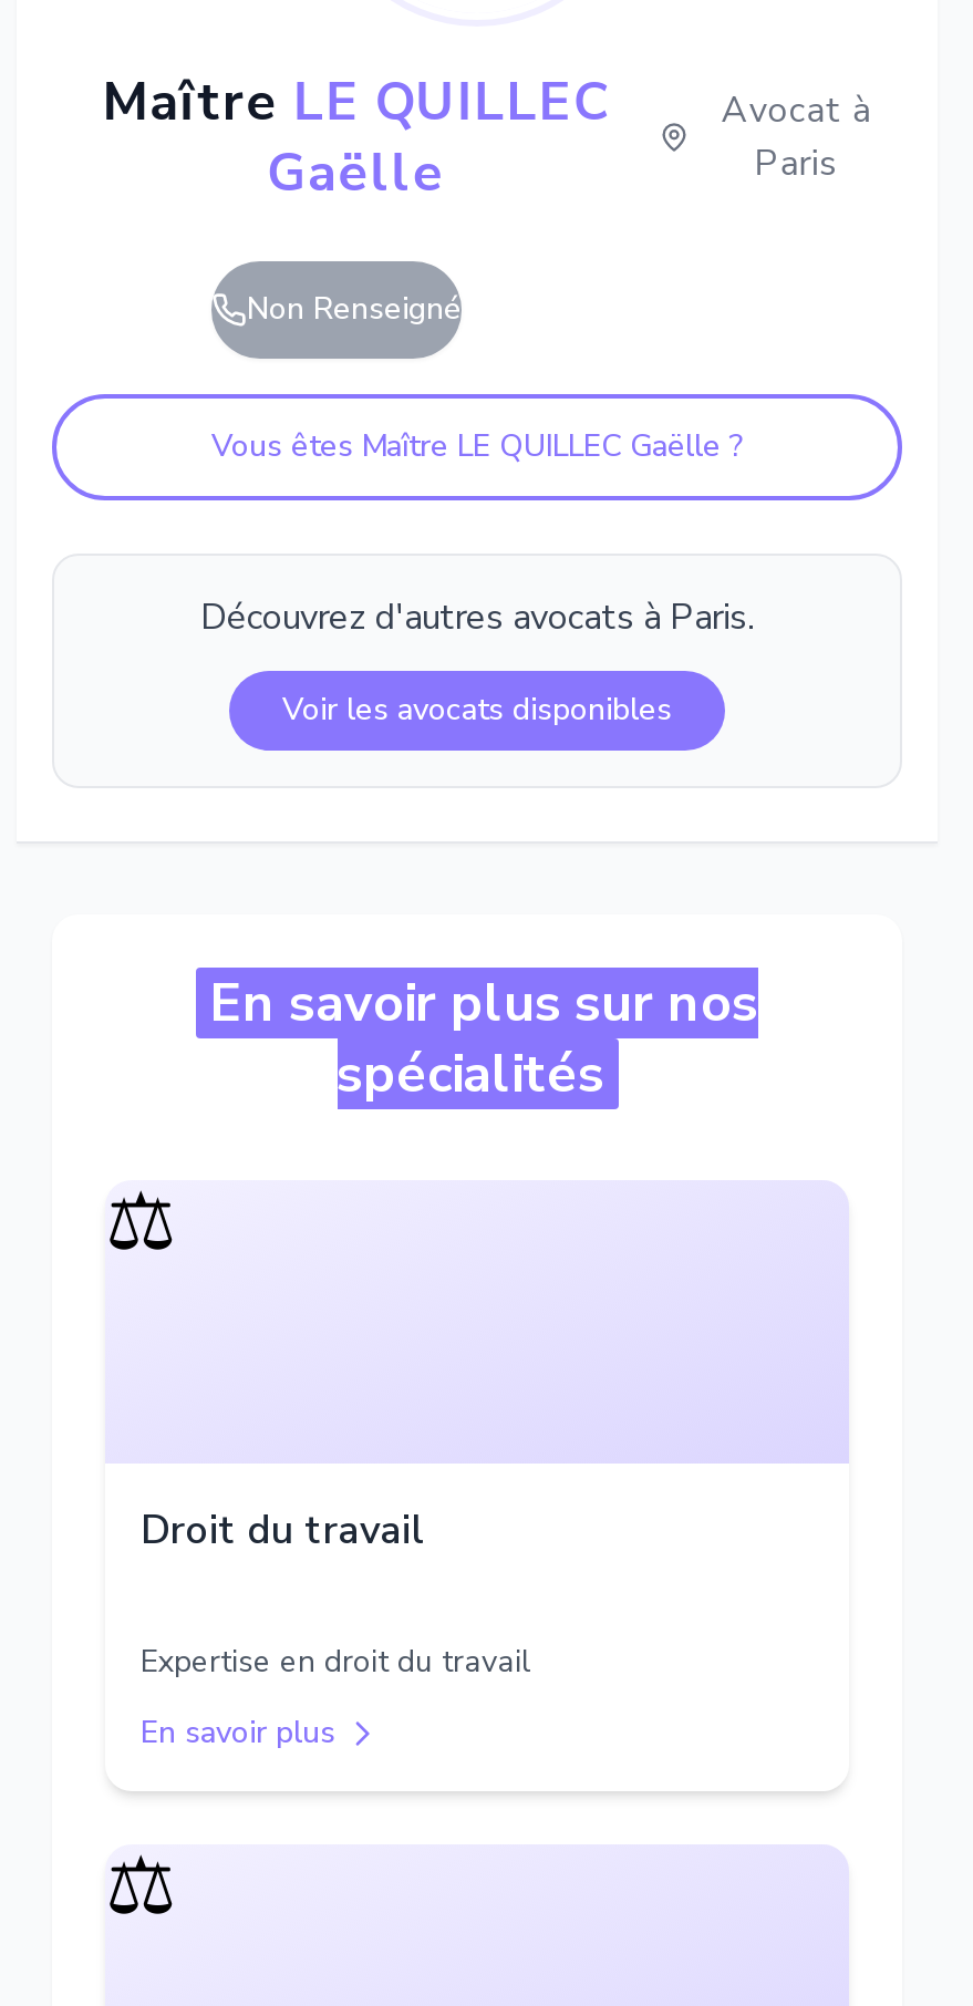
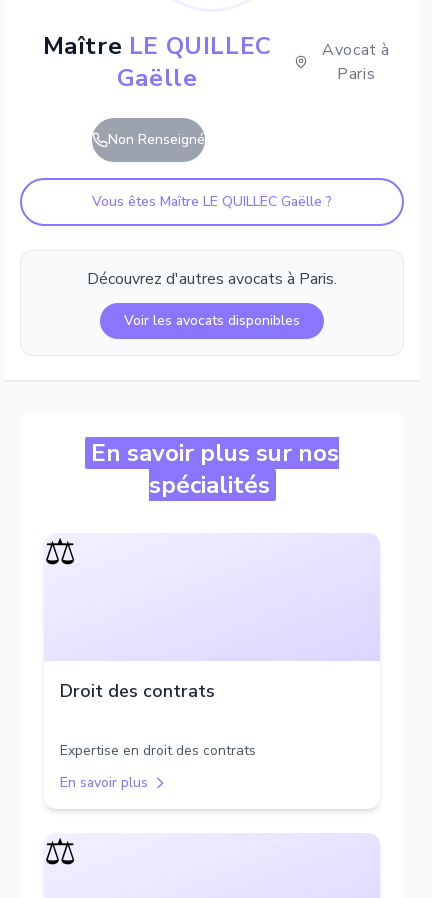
- Droit du travail
+ Droit des contrats

- Expertise en droit du travail
+ Expertise en droit des contrats
